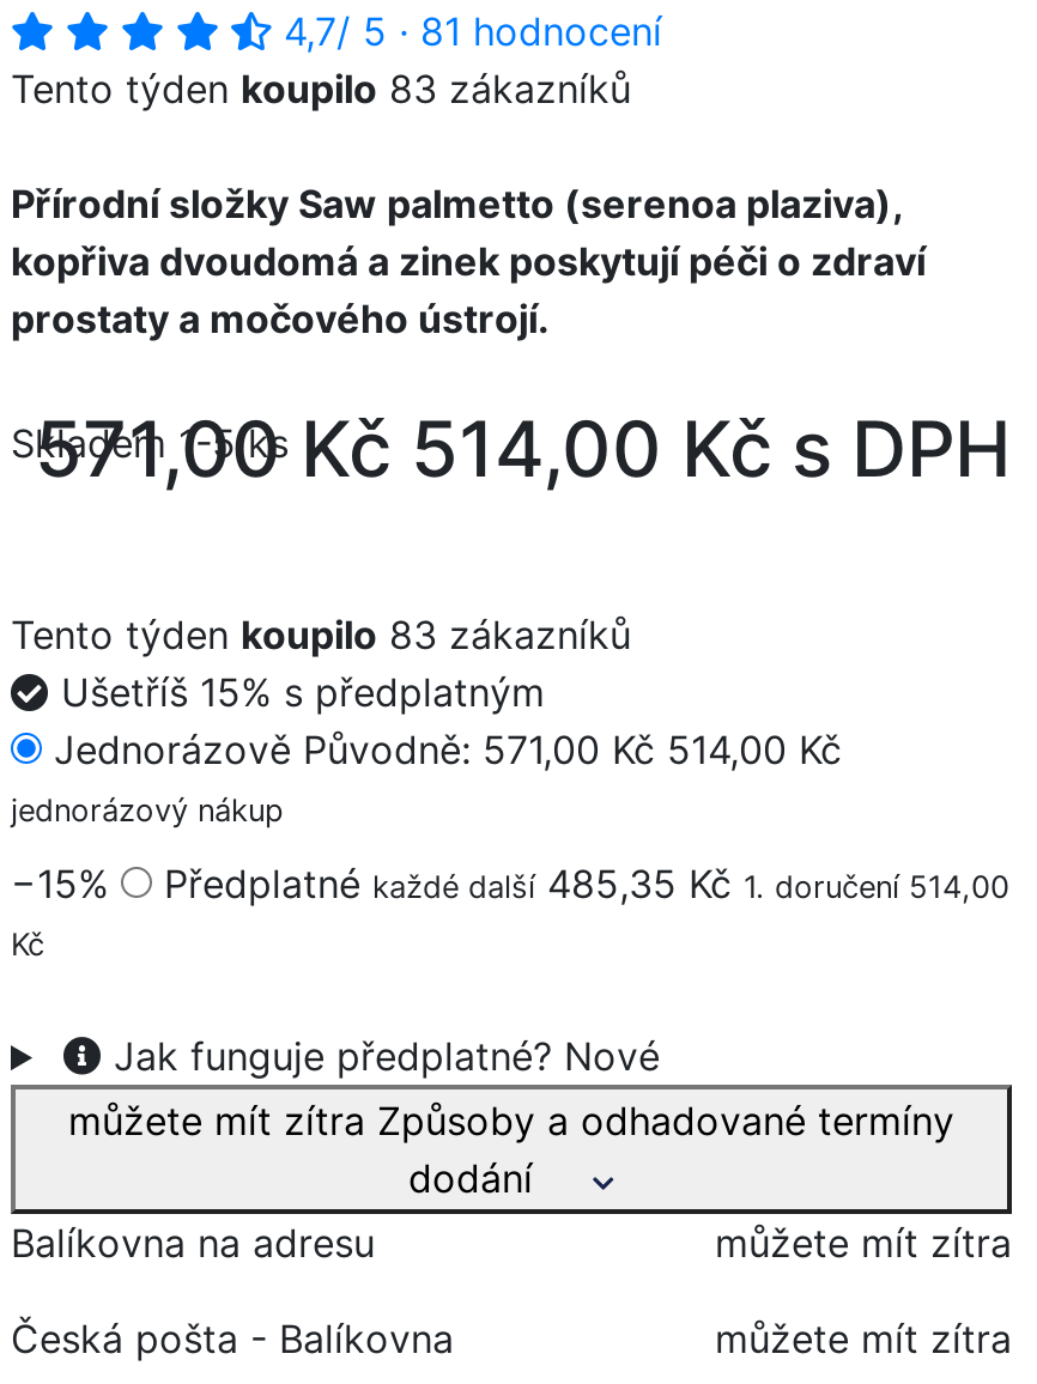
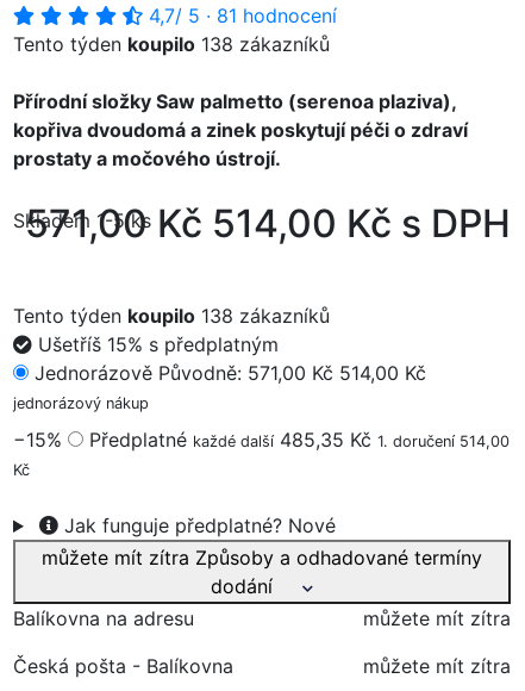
- Tento týden koupilo 83 zákazníků
+ Tento týden koupilo 138 zákazníků

- Tento týden koupilo 83 zákazníků
+ Tento týden koupilo 138 zákazníků
